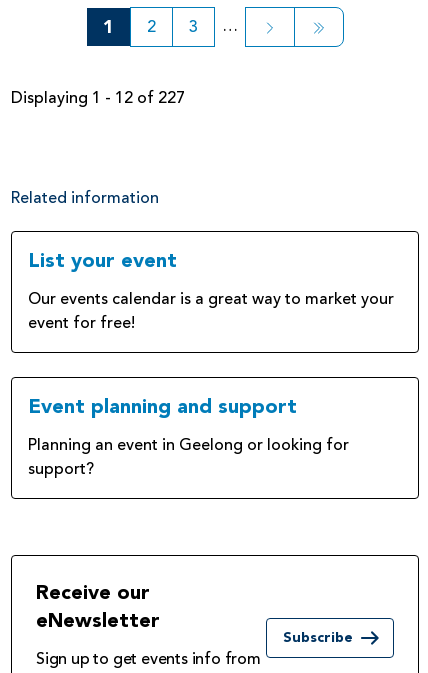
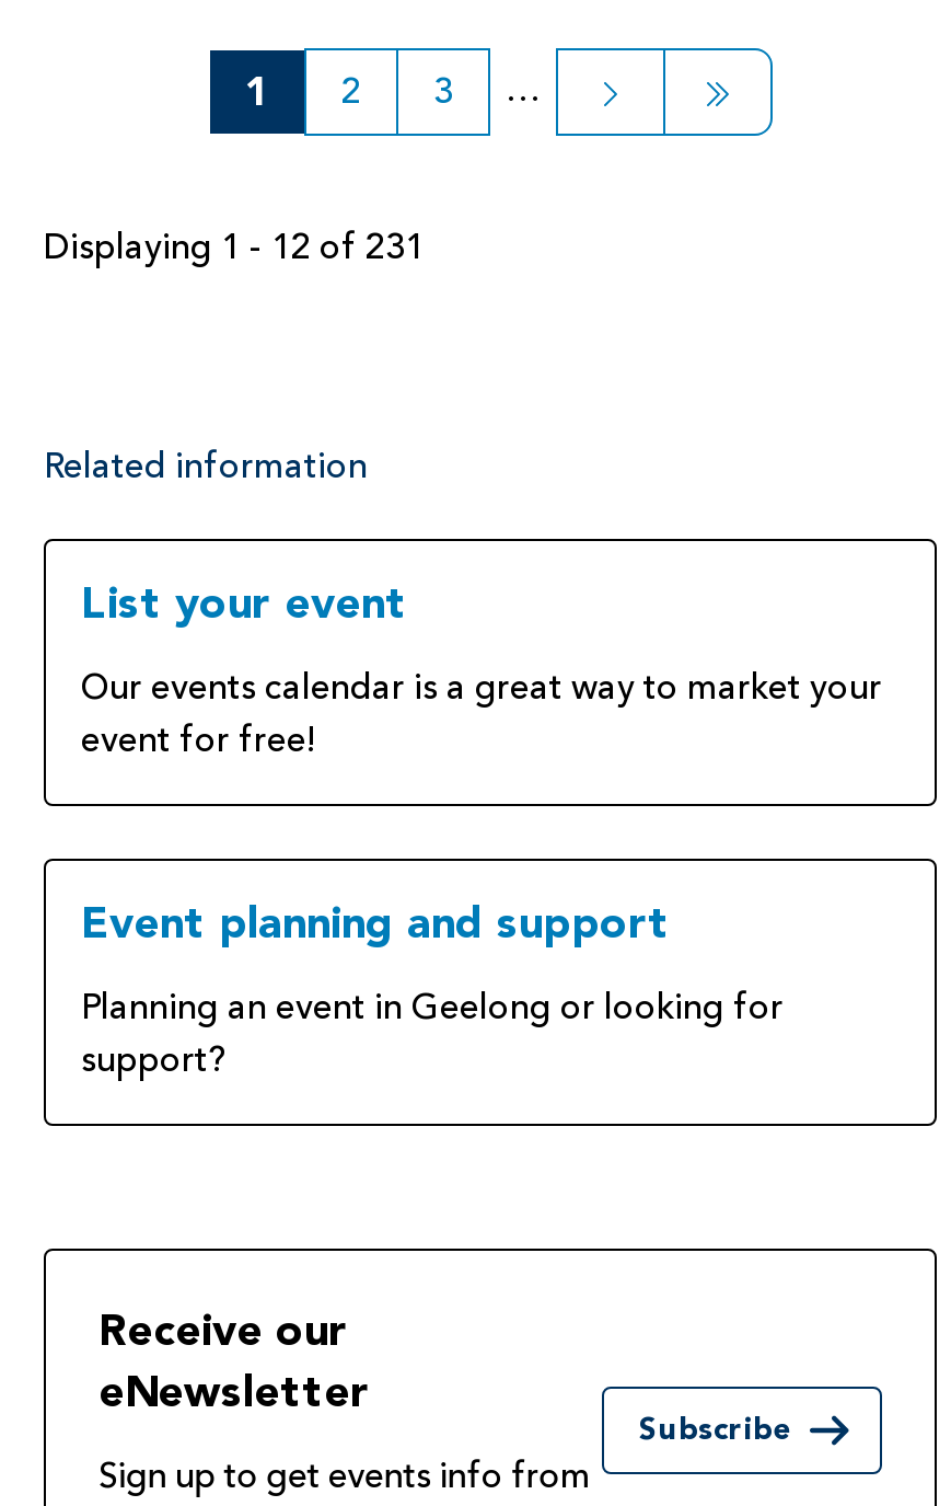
- Displaying 1 - 12 of 227
+ Displaying 1 - 12 of 231
